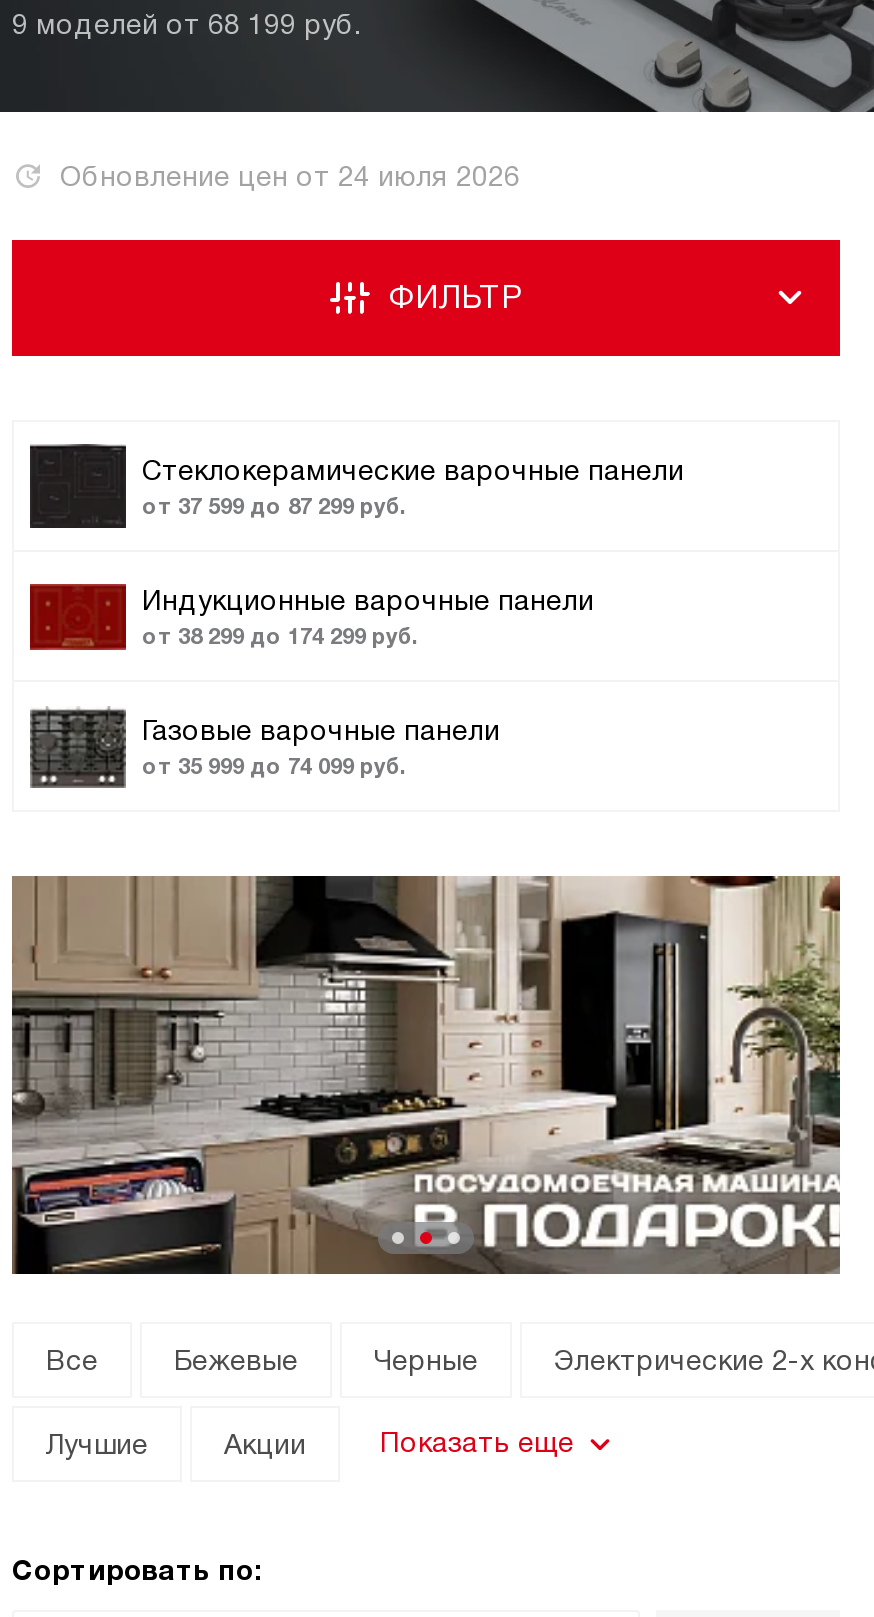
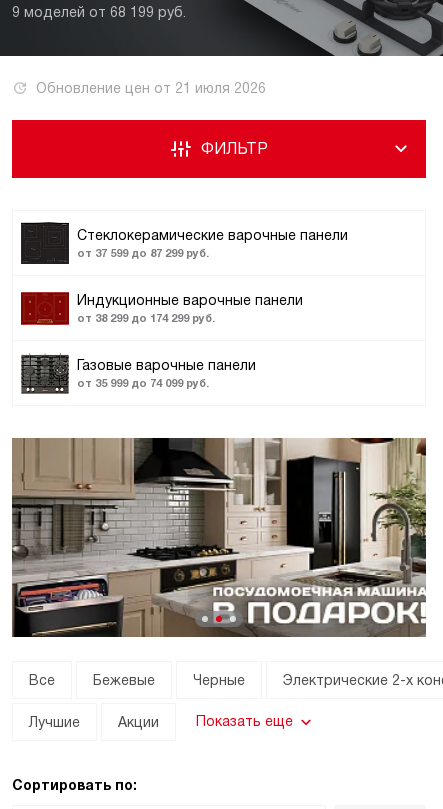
- Обновление цен от 24 июля 2026
+ Обновление цен от 21 июля 2026
